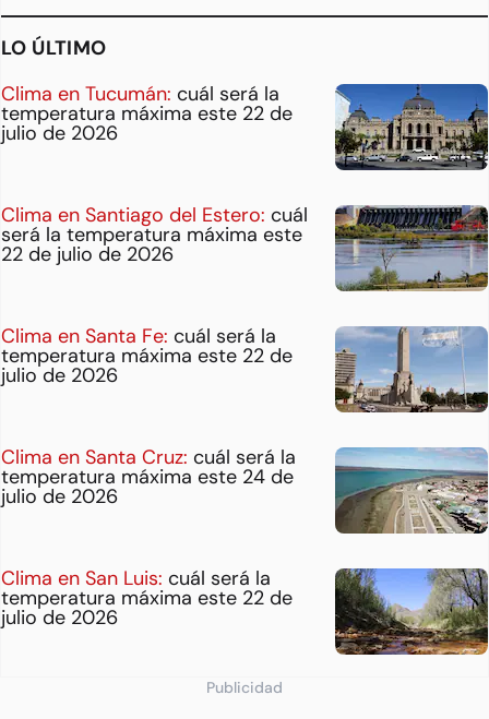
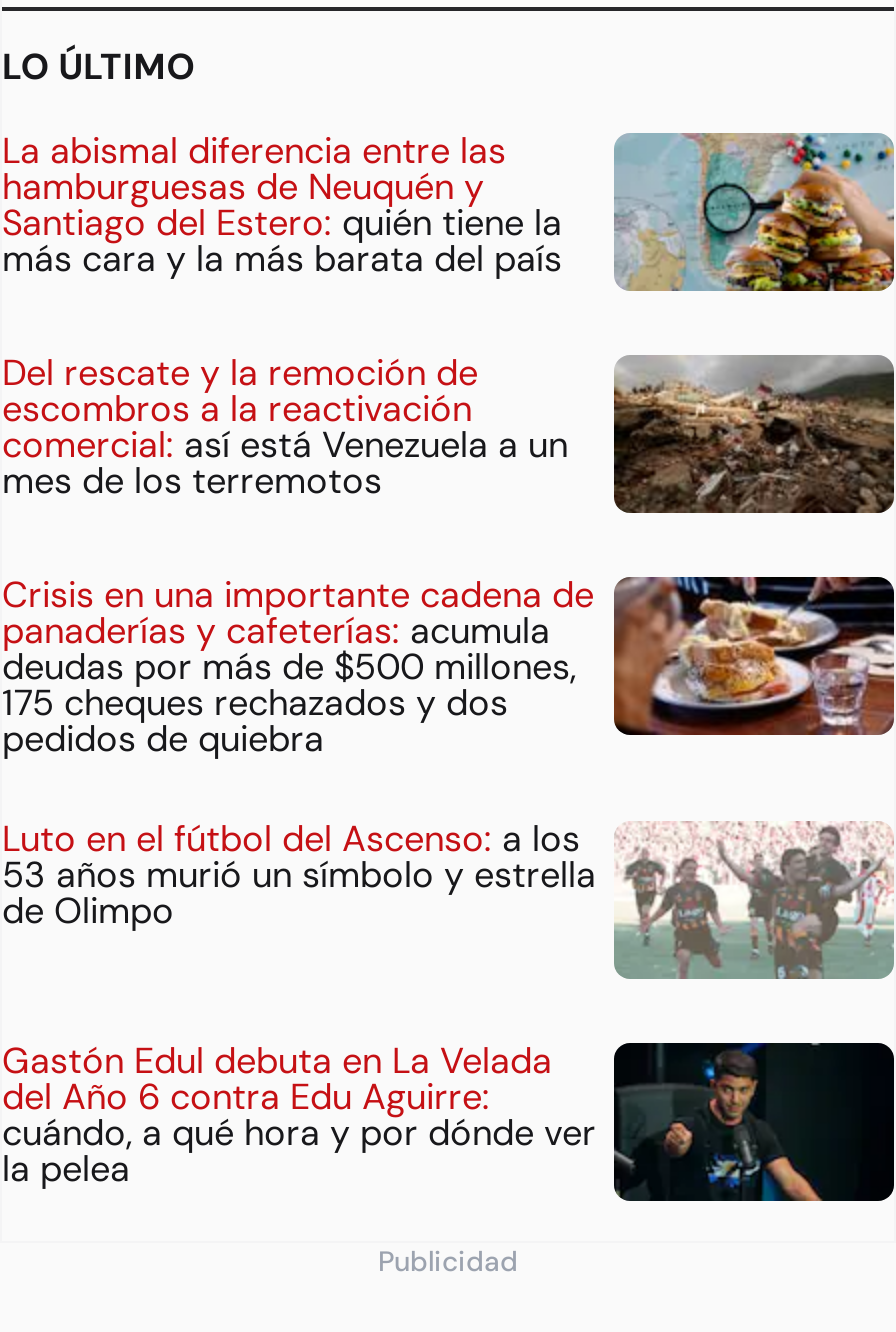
- [image]
- Clima en Tucumán: cuál será la
- temperatura máxima este 22 de
- julio de 2026
+ [image]
+ La abismal diferencia entre las
+ hamburguesas de Neuquén y
+ Santiago del Estero: quién tiene la
+ más cara y la más barata del país

- [image]
- Clima en Santiago del Estero: cuál
- será la temperatura máxima este
- 22 de julio de 2026
+ [image]
+ Del rescate y la remoción de
+ escombros a la reactivación
+ comercial: así está Venezuela a un
+ mes de los terremotos

- [image]
- Clima en Santa Fe: cuál será la
- temperatura máxima este 22 de
- julio de 2026
+ [image]
+ Crisis en una importante cadena de
+ panaderías y cafeterías: acumula
+ deudas por más de $500 millones,
+ 175 cheques rechazados y dos
+ pedidos de quiebra

- [image]
- Clima en Santa Cruz: cuál será la
- temperatura máxima este 24 de
- julio de 2026
+ [image]
+ Luto en el fútbol del Ascenso: a los
+ 53 años murió un símbolo y estrella
+ de Olimpo

- [image]
- Clima en San Luis: cuál será la
- temperatura máxima este 22 de
- julio de 2026
+ [image]
+ Gastón Edul debuta en La Velada
+ del Año 6 contra Edu Aguirre:
+ cuándo, a qué hora y por dónde ver
+ la pelea
